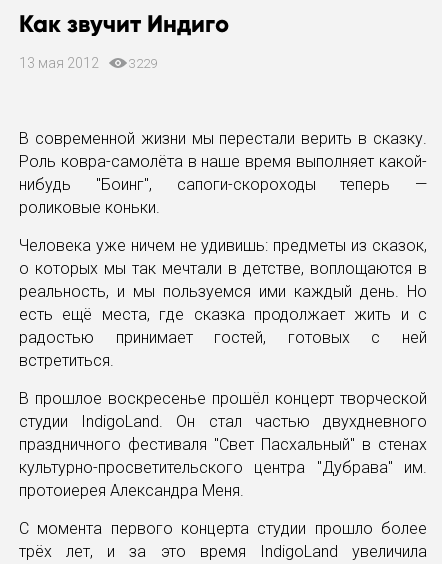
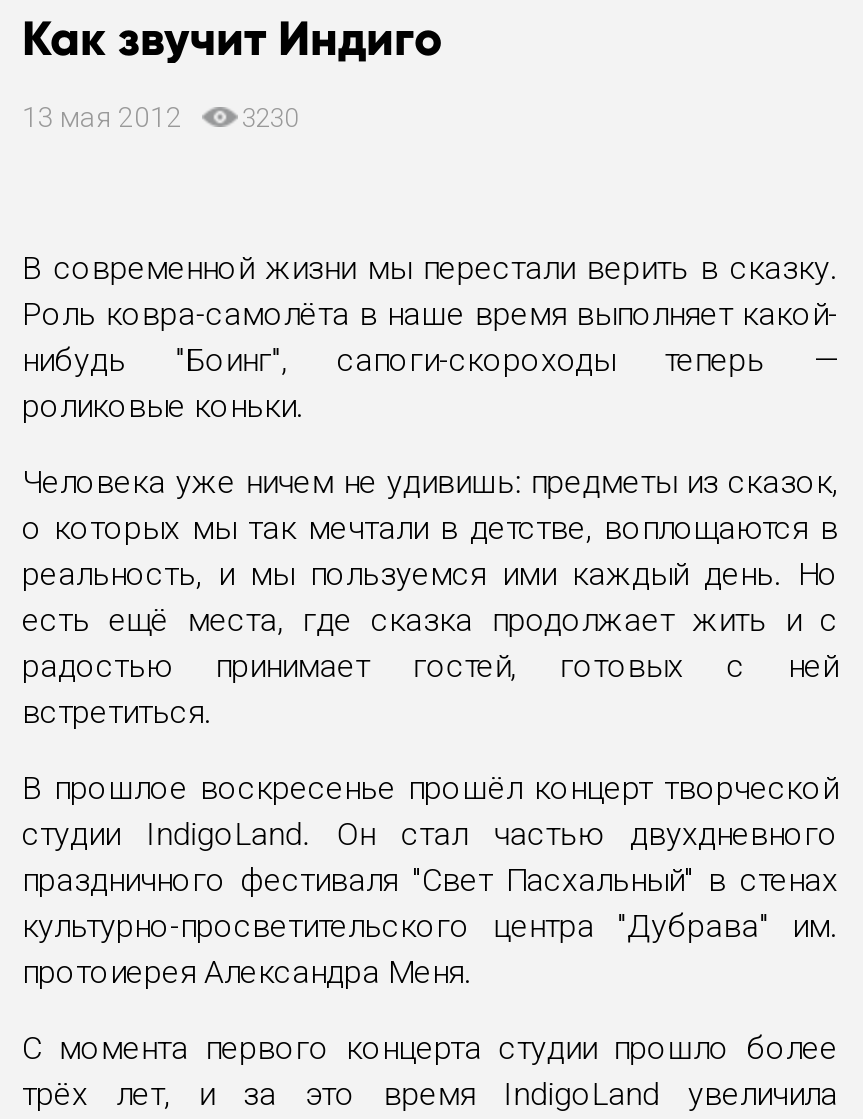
- 13 мая 2012 3229
+ 13 мая 2012 3230
